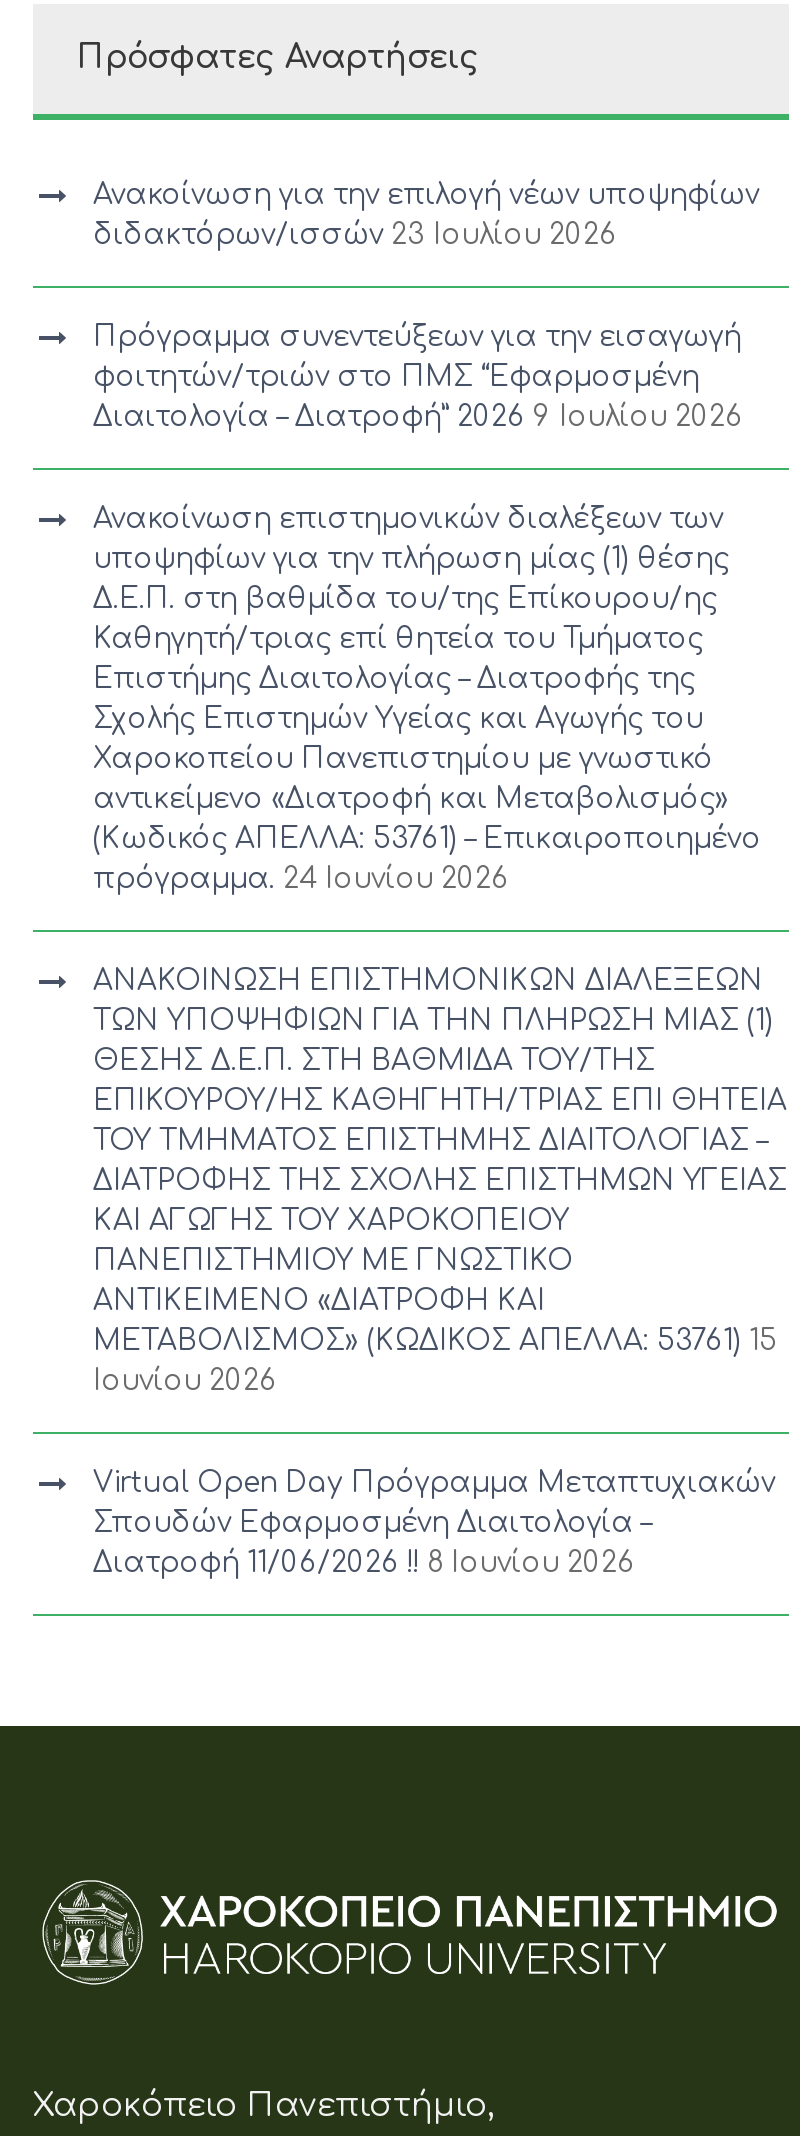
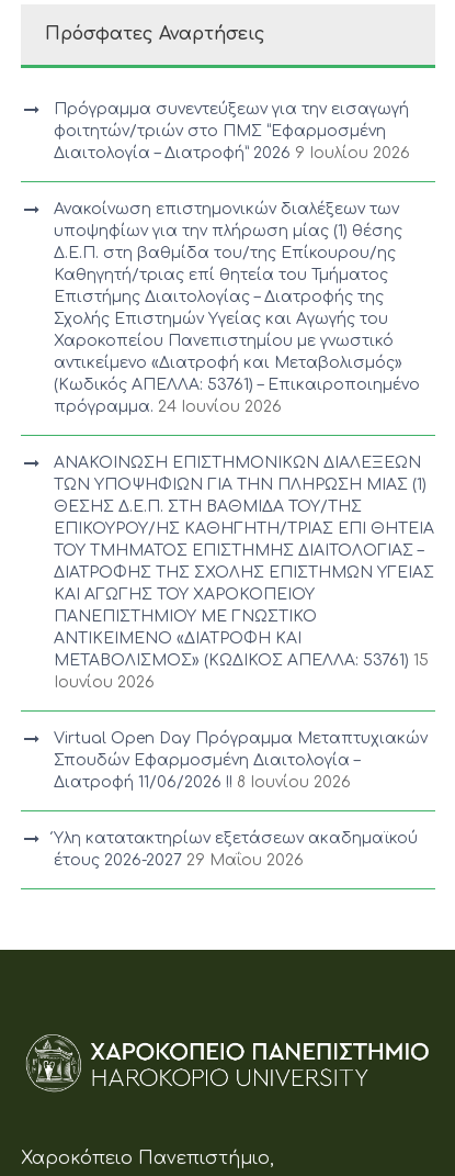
- Ανακοίνωση για την επιλογή νέων υποψηφίων
- διδακτόρων/ισσών 23 Ιουλίου 2026

moved up: Πρόγραμμα συνεντεύξεων για την εισαγωγή | φοιτητών/τριών στο ΠΜΣ “Εφαρμοσμένη | Διαιτολογία – Διατροφή” 2026 9 Ιουλίου 2026 | ... | Σπουδών Εφαρμοσμένη Διαιτολογία – | Διατροφή 11/06/2026 !! 8 Ιουνίου 2026

+ Ύλη κατατακτηρίων εξετάσεων ακαδημαϊκού
+ έτους 2026-2027 29 Μαΐου 2026
